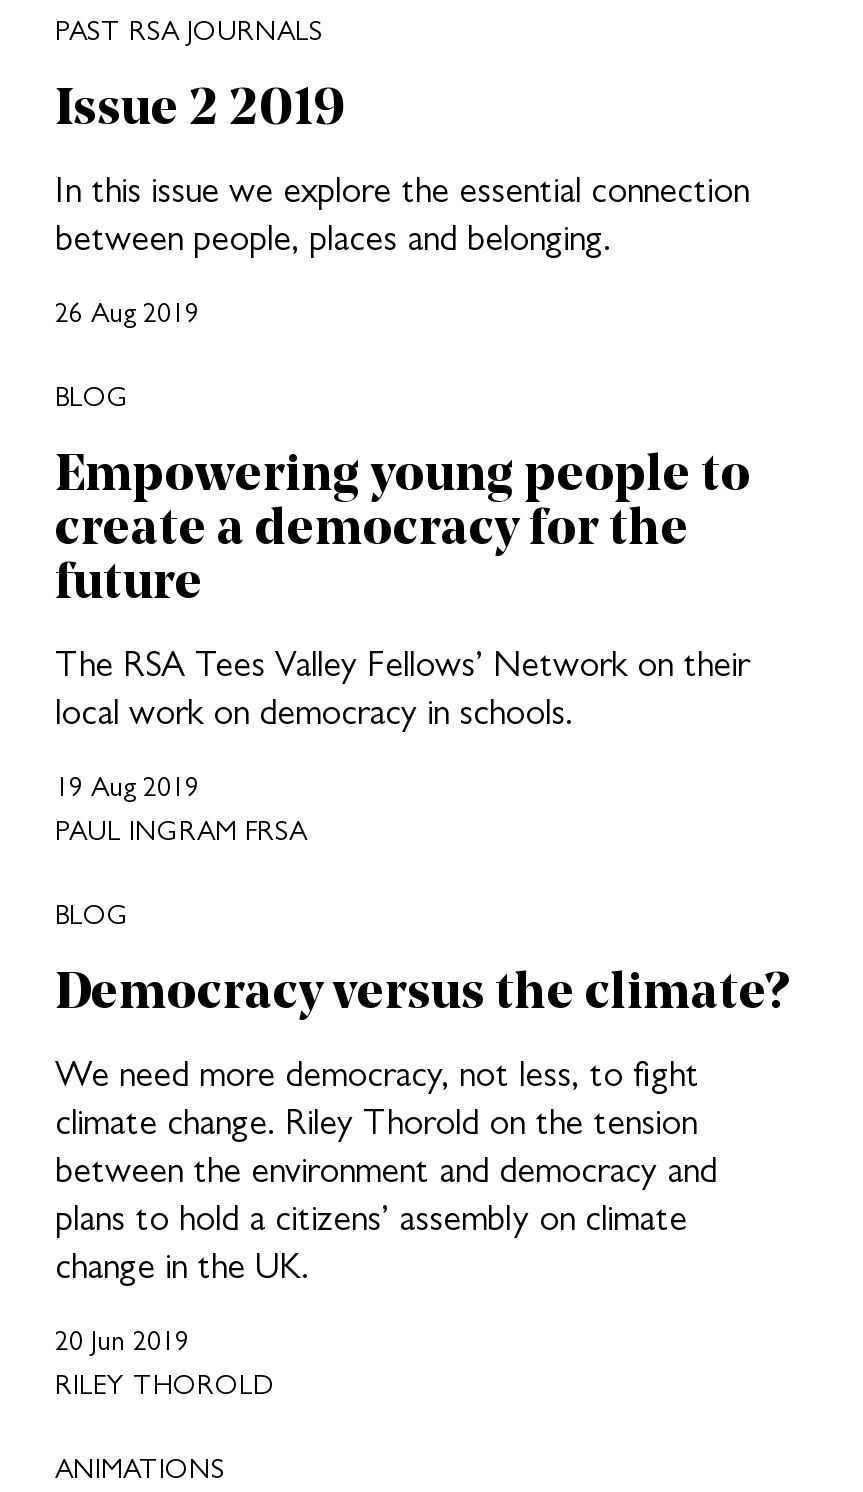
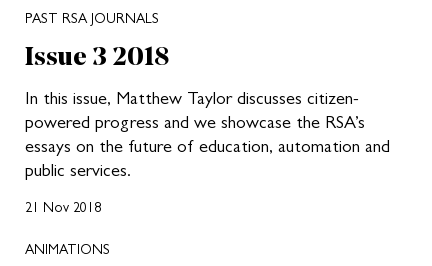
- Issue 2 2019
- In this issue we explore the essential connection
- between people, places and belonging.
- 26 Aug 2019
- BLOG
- Empowering young people to
- create a democracy for the
- future
- The RSA Tees Valley Fellows’ Network on their
- local work on democracy in schools.
- 19 Aug 2019
- PAUL INGRAM FRSA
- BLOG
- Democracy versus the climate?
- We need more democracy, not less, to fight
- climate change. Riley Thorold on the tension
- between the environment and democracy and
- plans to hold a citizens’ assembly on climate
- change in the UK.
- 20 Jun 2019
- RILEY THOROLD
+ Issue 3 2018
+ In this issue, Matthew Taylor discusses citizen-
+ powered progress and we showcase the RSA’s
+ essays on the future of education, automation and
+ public services.
+ 21 Nov 2018
